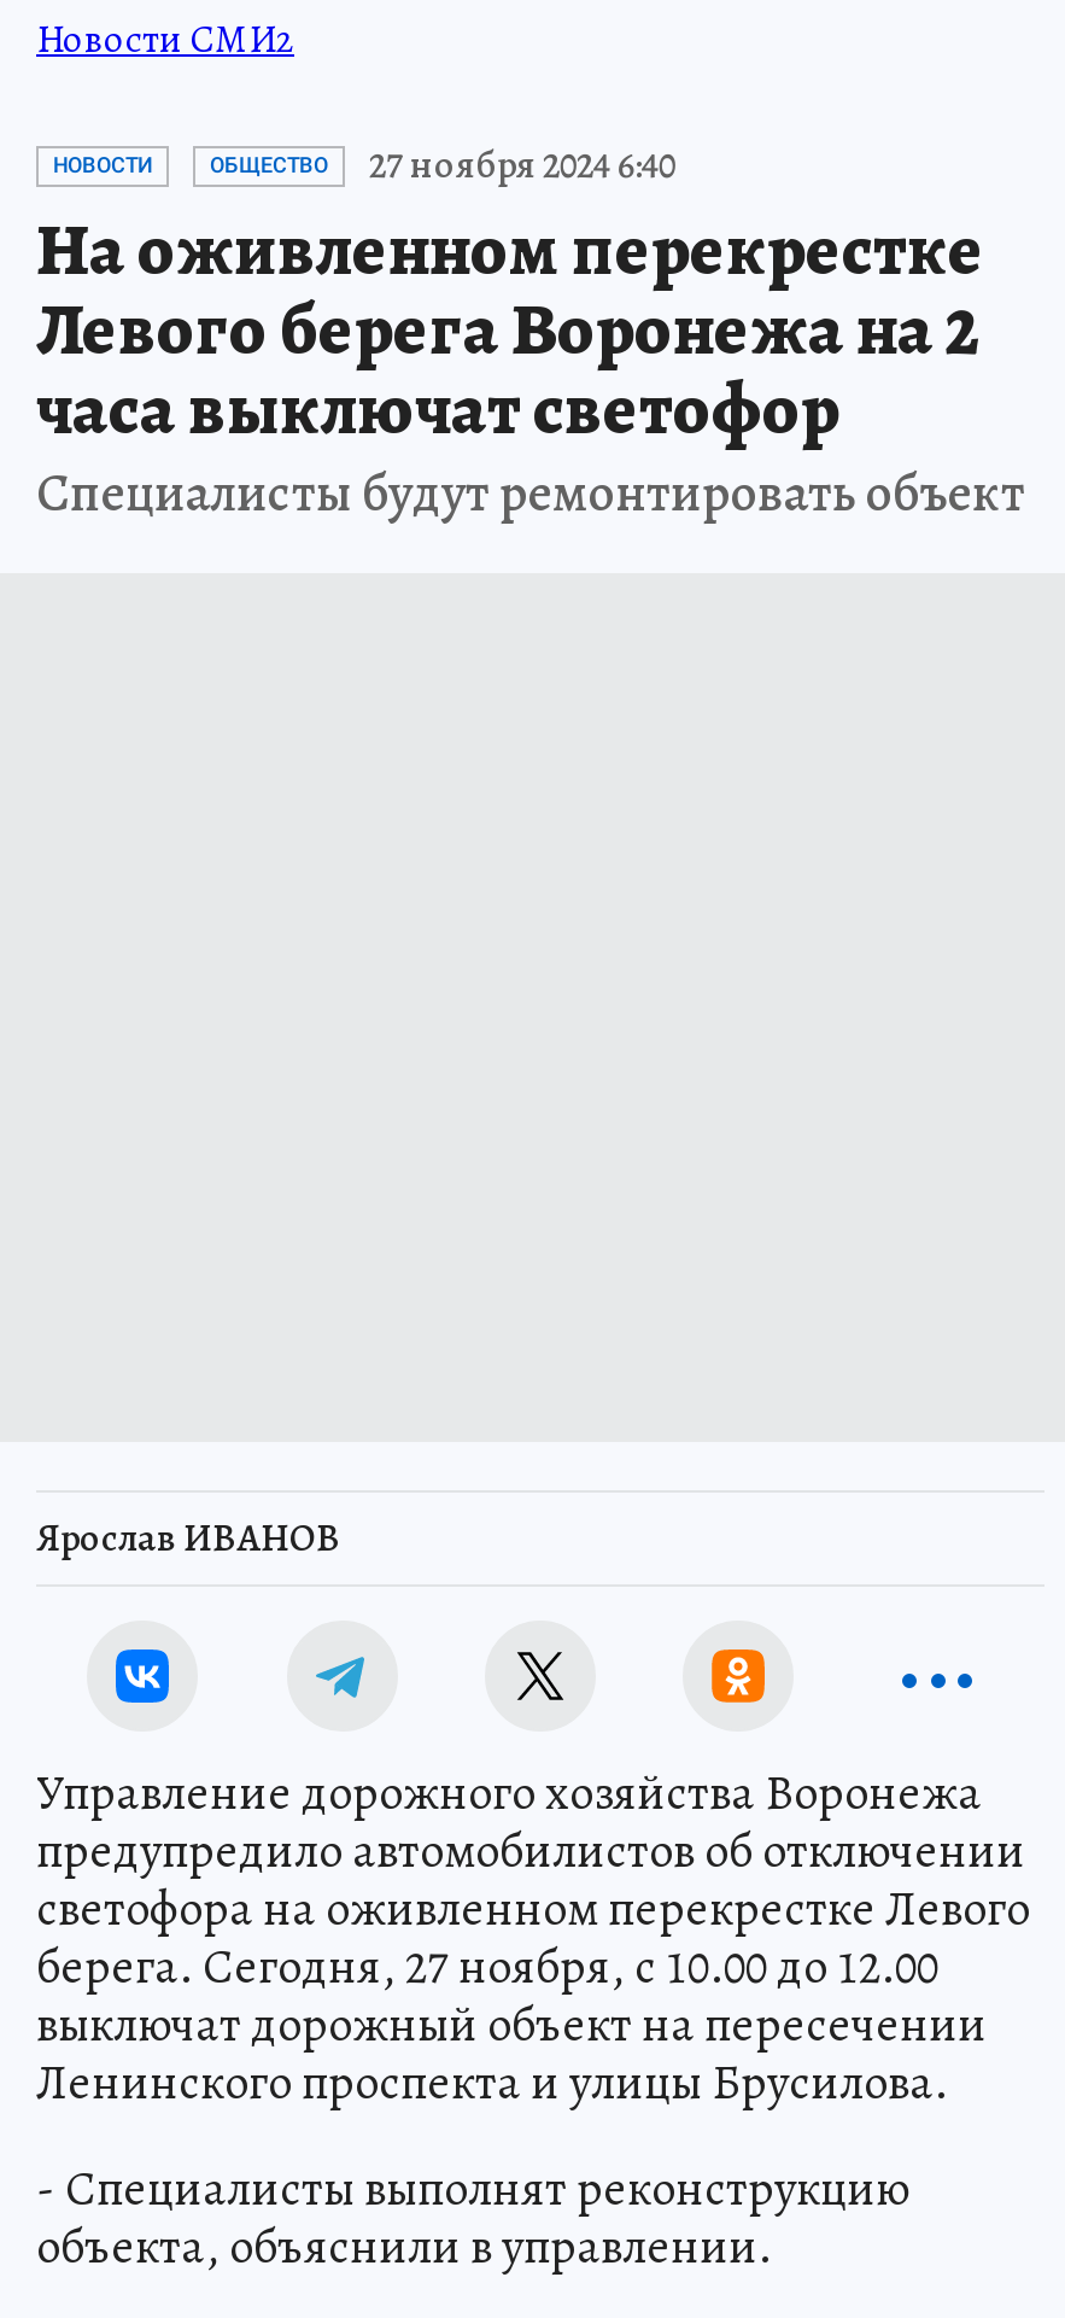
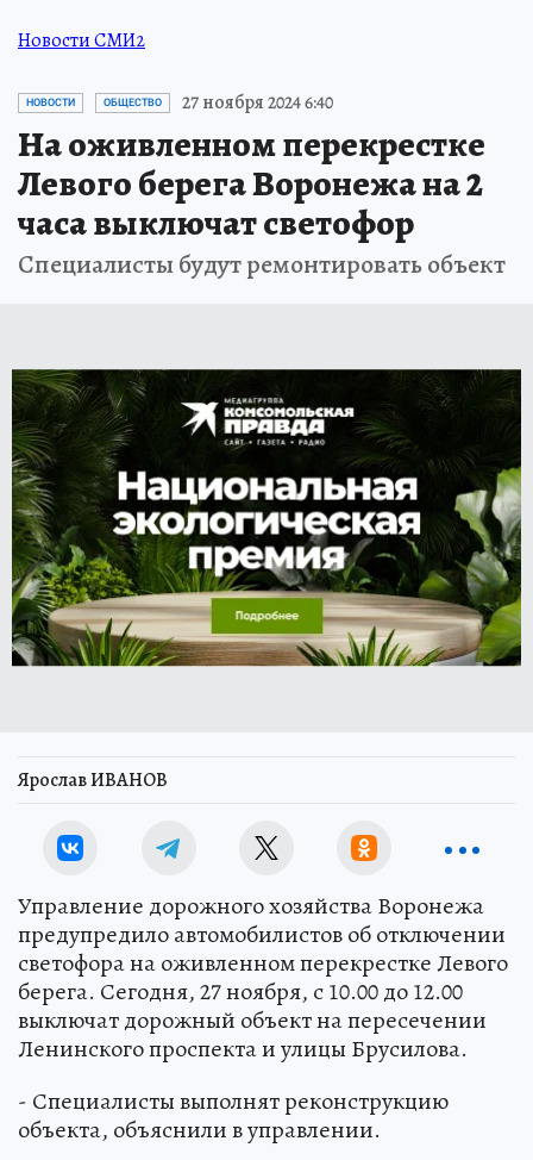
+ [image]
